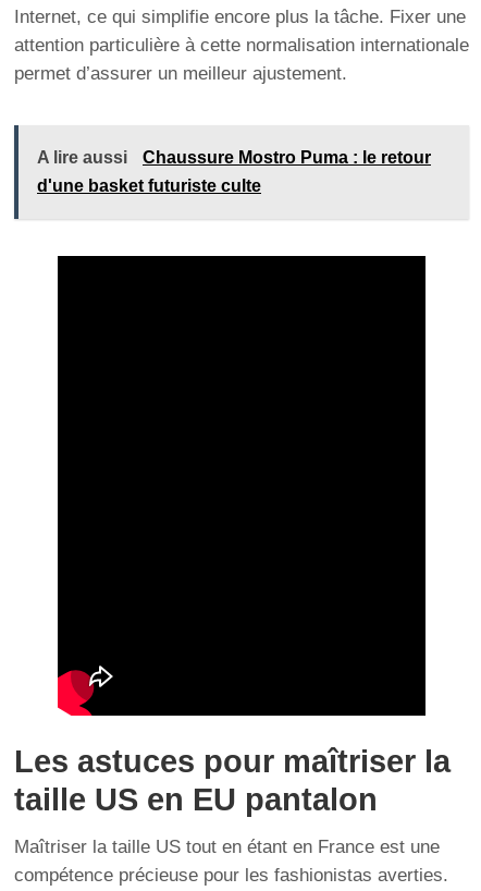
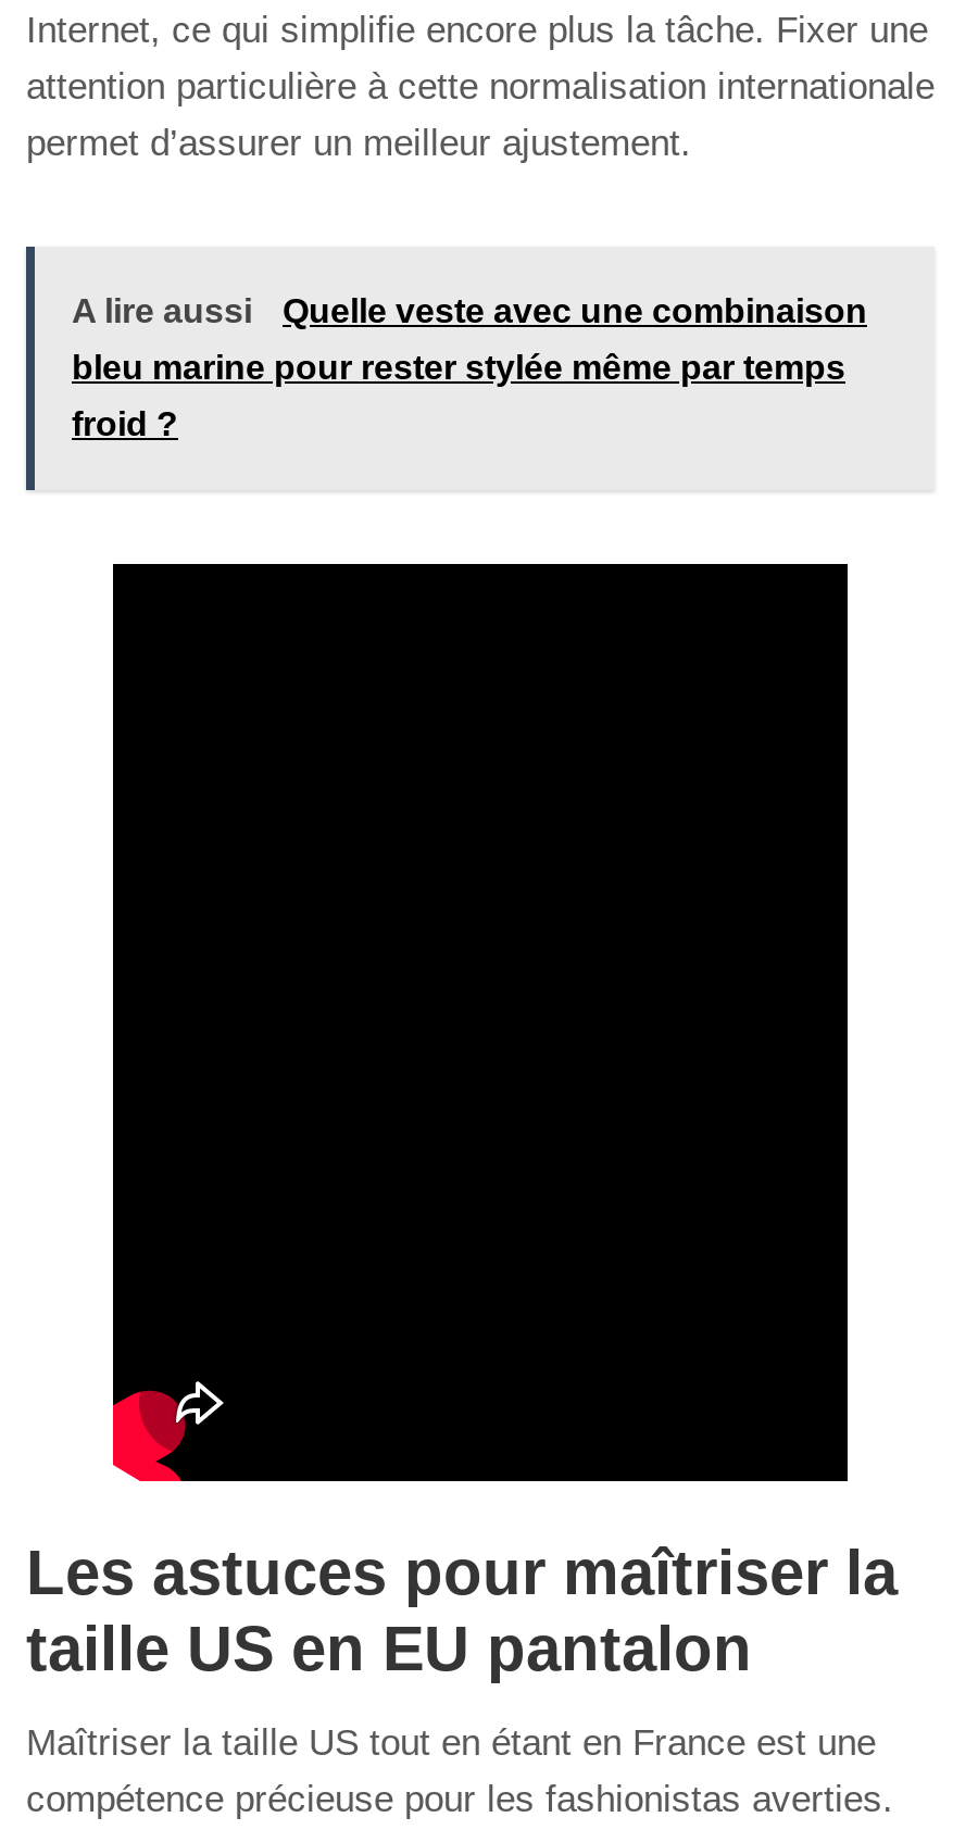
- A lire aussi Chaussure Mostro Puma : le retour
- d'une basket futuriste culte
+ A lire aussi Quelle veste avec une combinaison
+ bleu marine pour rester stylée même par temps
+ froid ?
